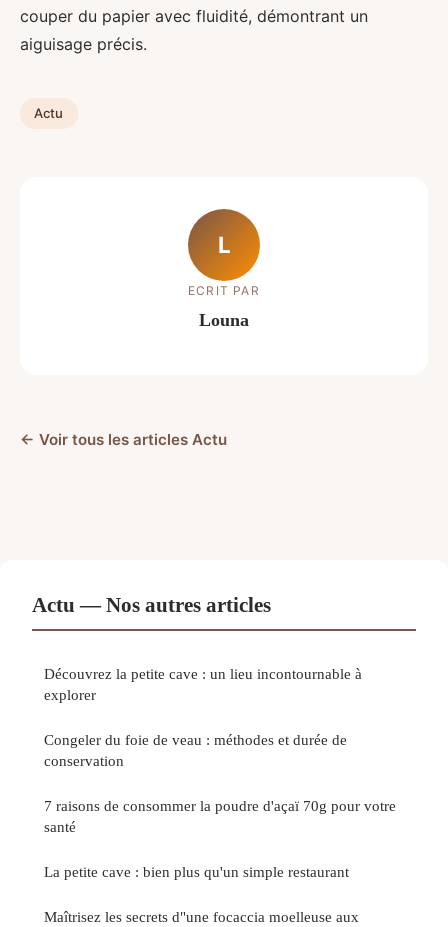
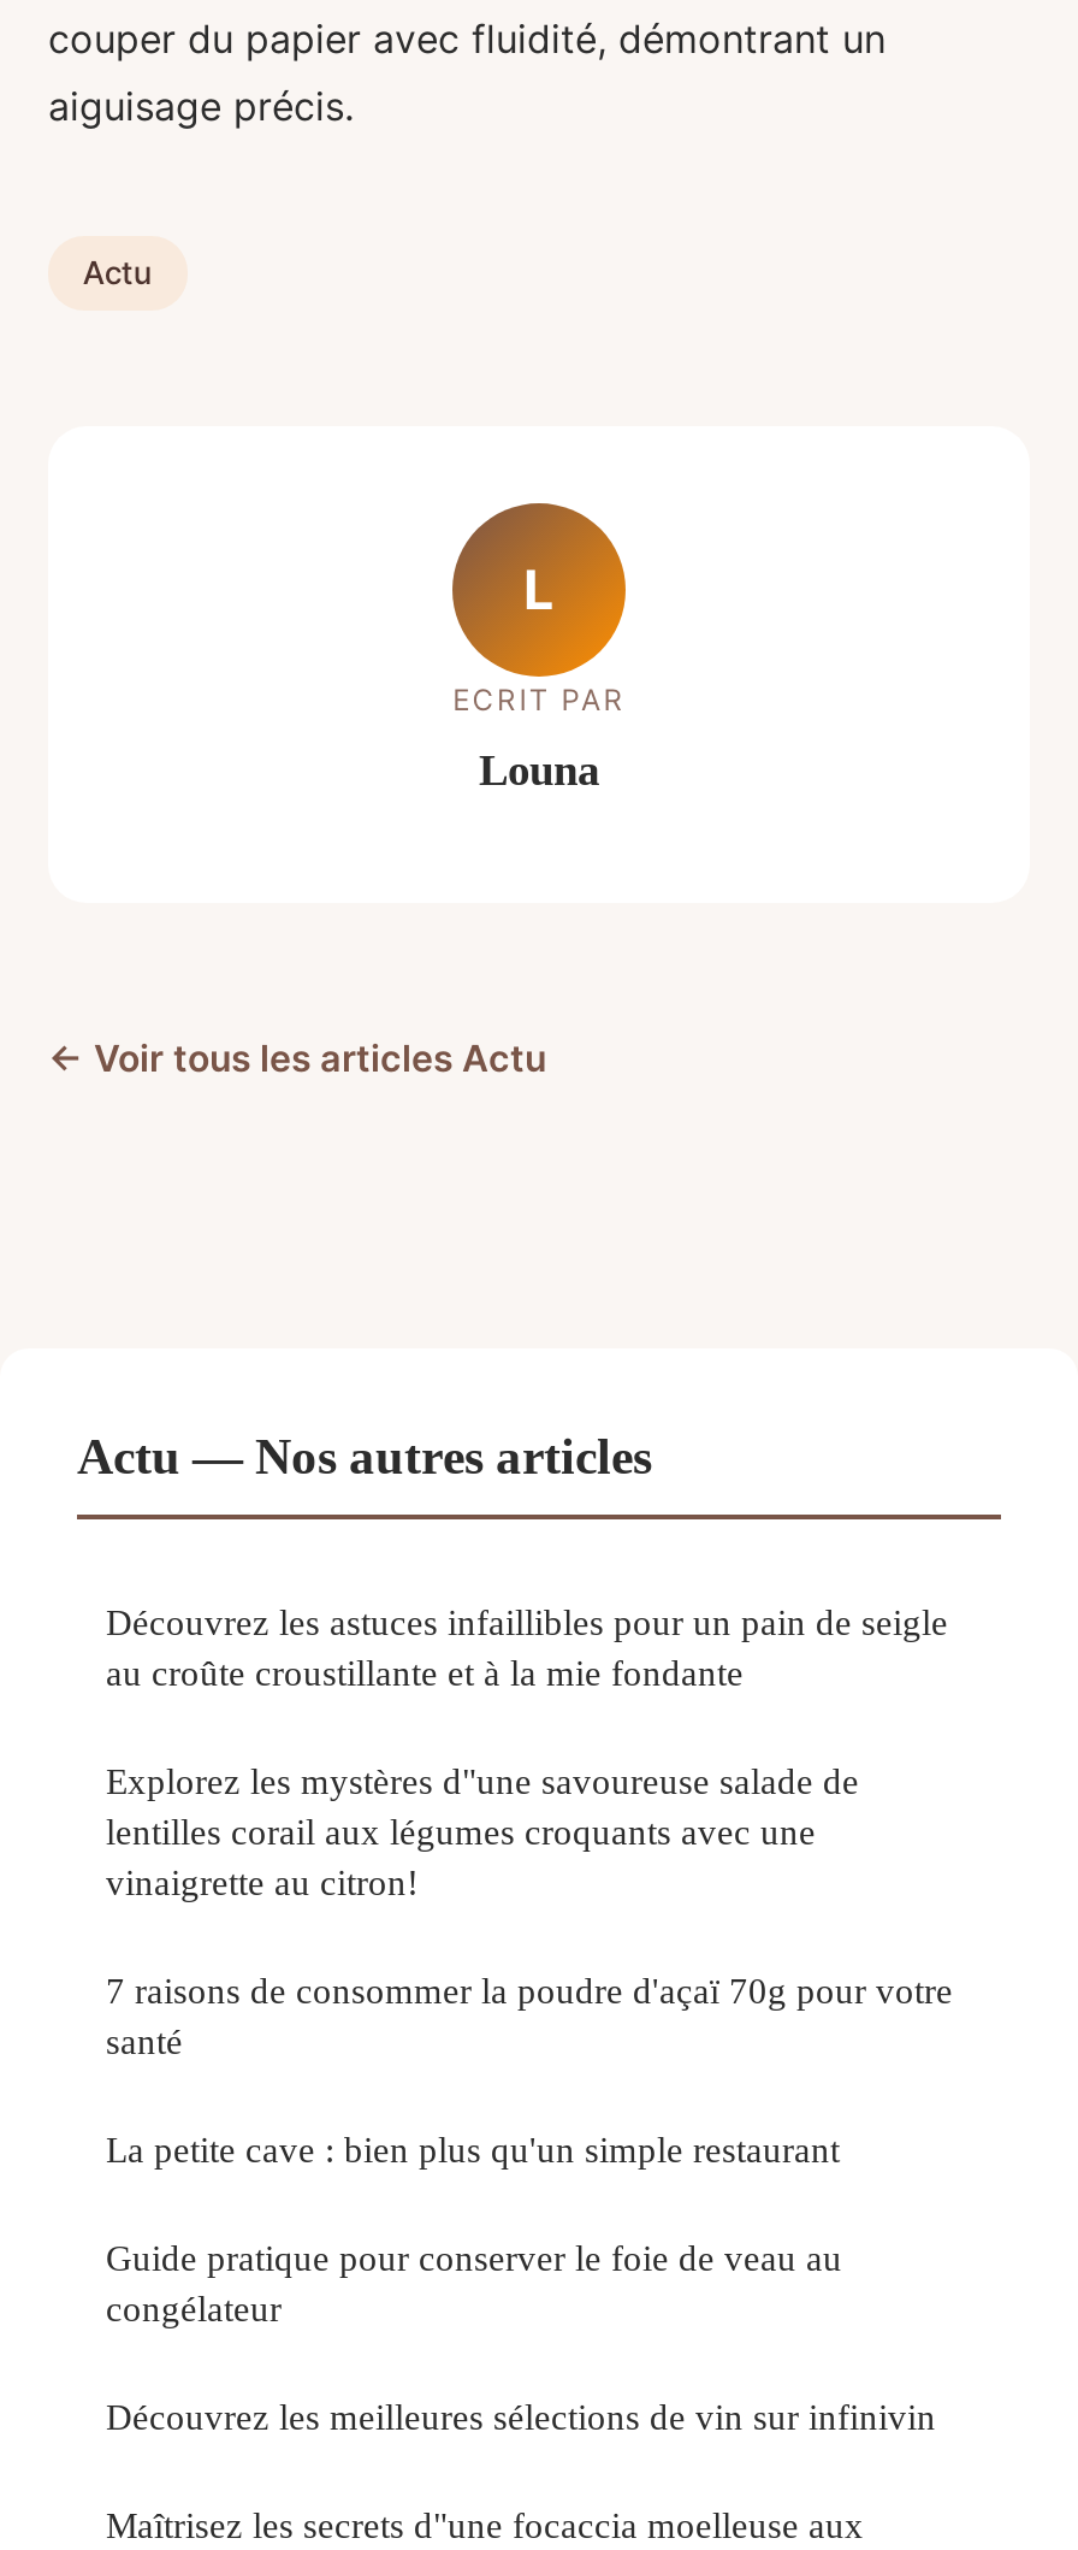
- Découvrez la petite cave : un lieu incontournable à
- explorer
+ Découvrez les astuces infaillibles pour un pain de seigle
+ au croûte croustillante et à la mie fondante

- Congeler du foie de veau : méthodes et durée de
- conservation
+ Explorez les mystères d"une savoureuse salade de
+ lentilles corail aux légumes croquants avec une
+ vinaigrette au citron!

+ Guide pratique pour conserver le foie de veau au
+ congélateur
+ Découvrez les meilleures sélections de vin sur infinivin
